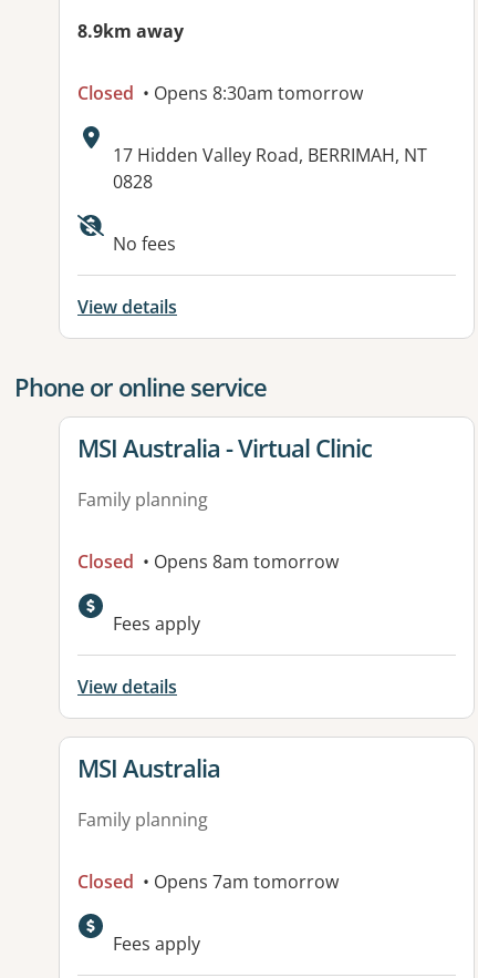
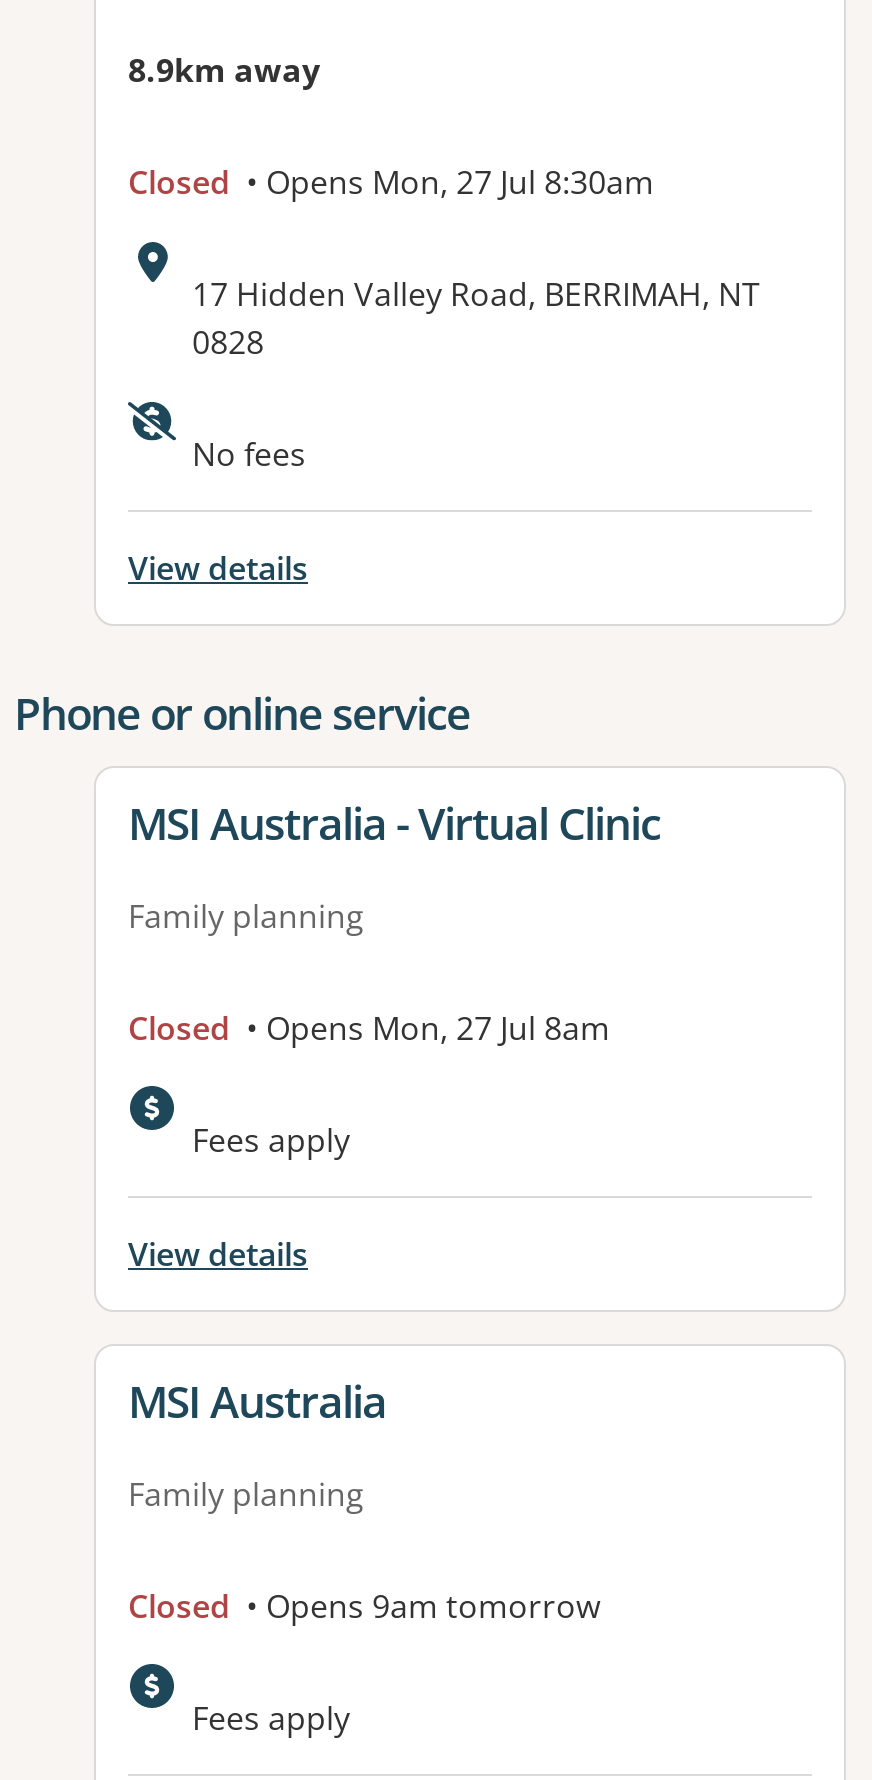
- Closed • Opens 8:30am tomorrow
+ Closed • Opens Mon, 27 Jul 8:30am

- Closed • Opens 8am tomorrow
+ Closed • Opens Mon, 27 Jul 8am

- Closed • Opens 7am tomorrow
+ Closed • Opens 9am tomorrow
